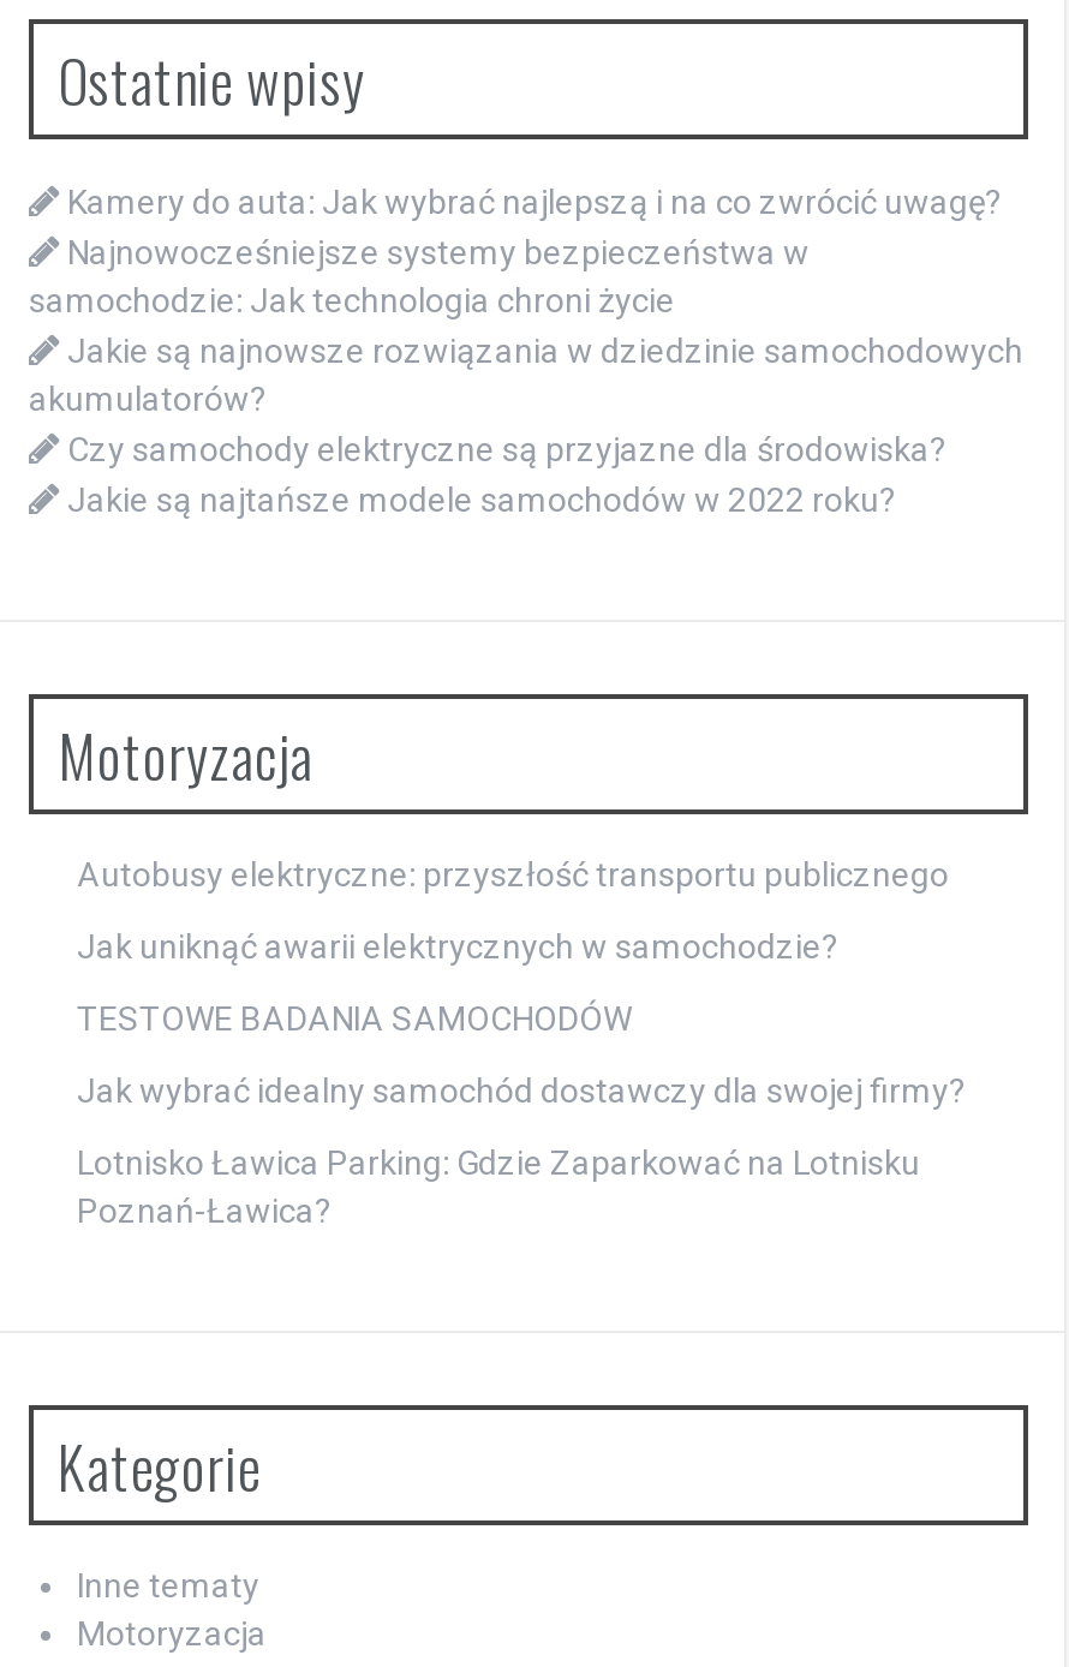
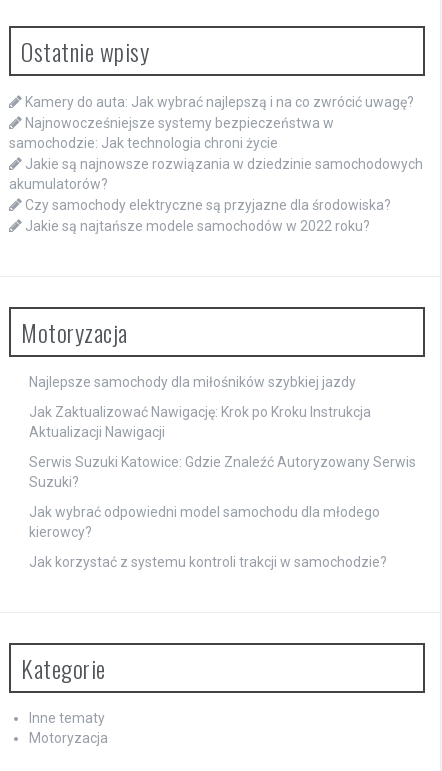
- Autobusy elektryczne: przyszłość transportu publicznego
+ Najlepsze samochody dla miłośników szybkiej jazdy

- Jak uniknąć awarii elektrycznych w samochodzie?
+ Jak Zaktualizować Nawigację: Krok po Kroku Instrukcja
+ Aktualizacji Nawigacji

- TESTOWE BADANIA SAMOCHODÓW
+ Serwis Suzuki Katowice: Gdzie Znaleźć Autoryzowany Serwis
+ Suzuki?

- Jak wybrać idealny samochód dostawczy dla swojej firmy?
+ Jak wybrać odpowiedni model samochodu dla młodego
+ kierowcy?

- Lotnisko Ławica Parking: Gdzie Zaparkować na Lotnisku
- Poznań-Ławica?
+ Jak korzystać z systemu kontroli trakcji w samochodzie?
